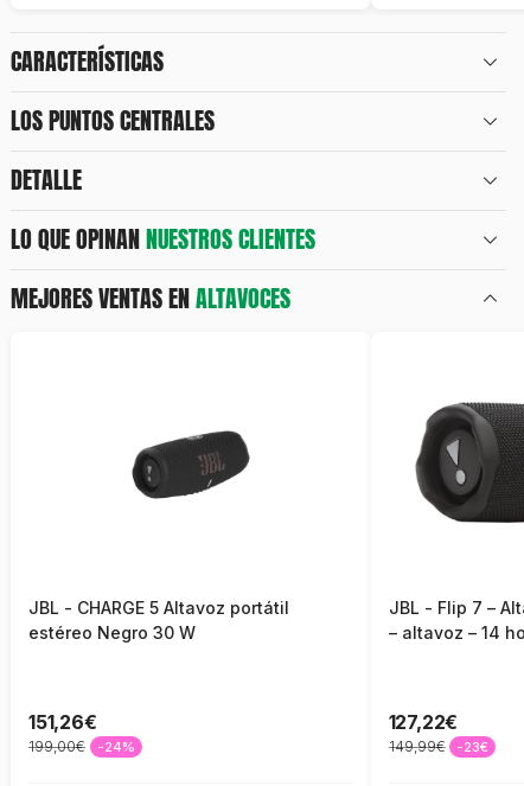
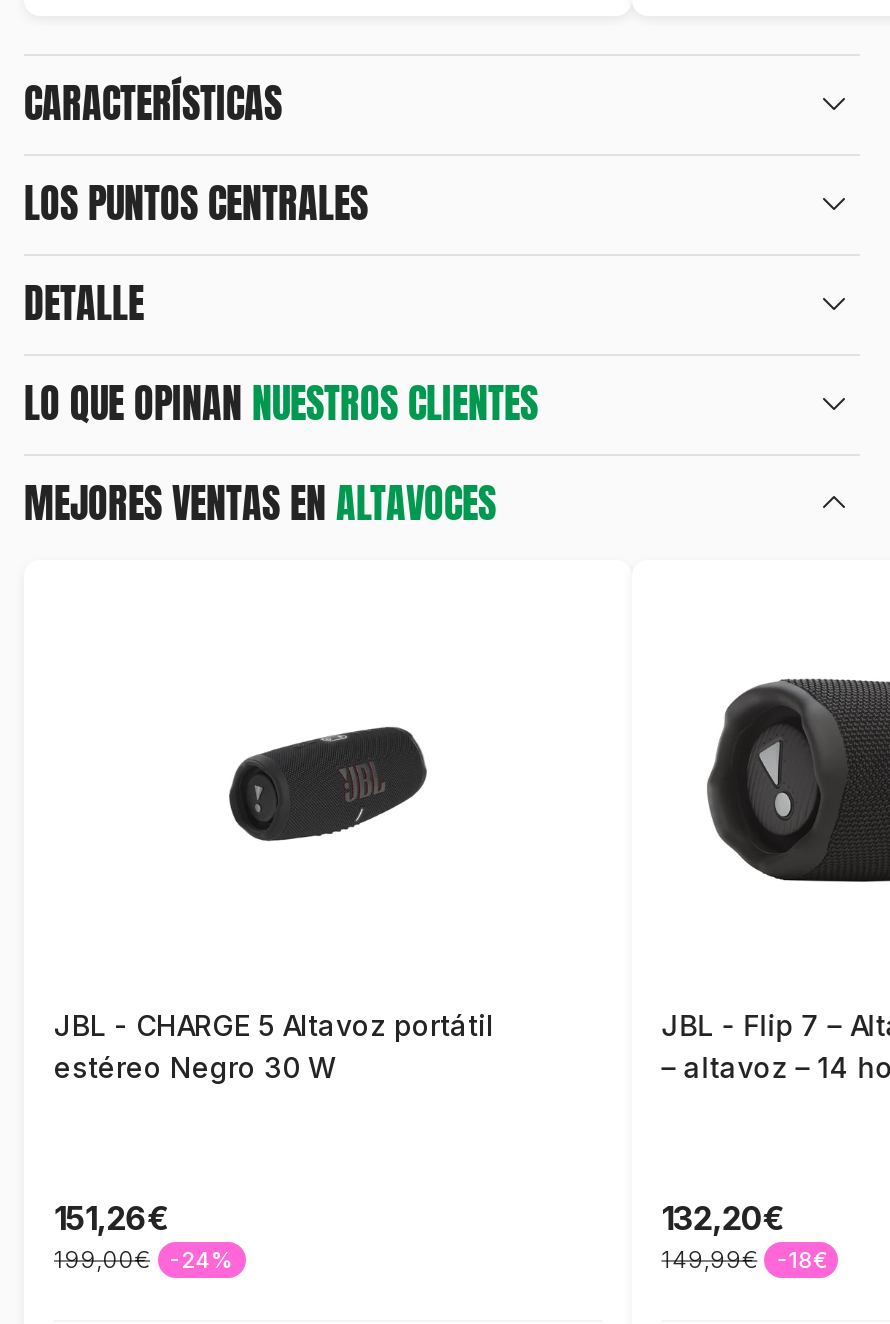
- 127,22€
+ 132,20€

- 149,99€ -23€
+ 149,99€ -18€
